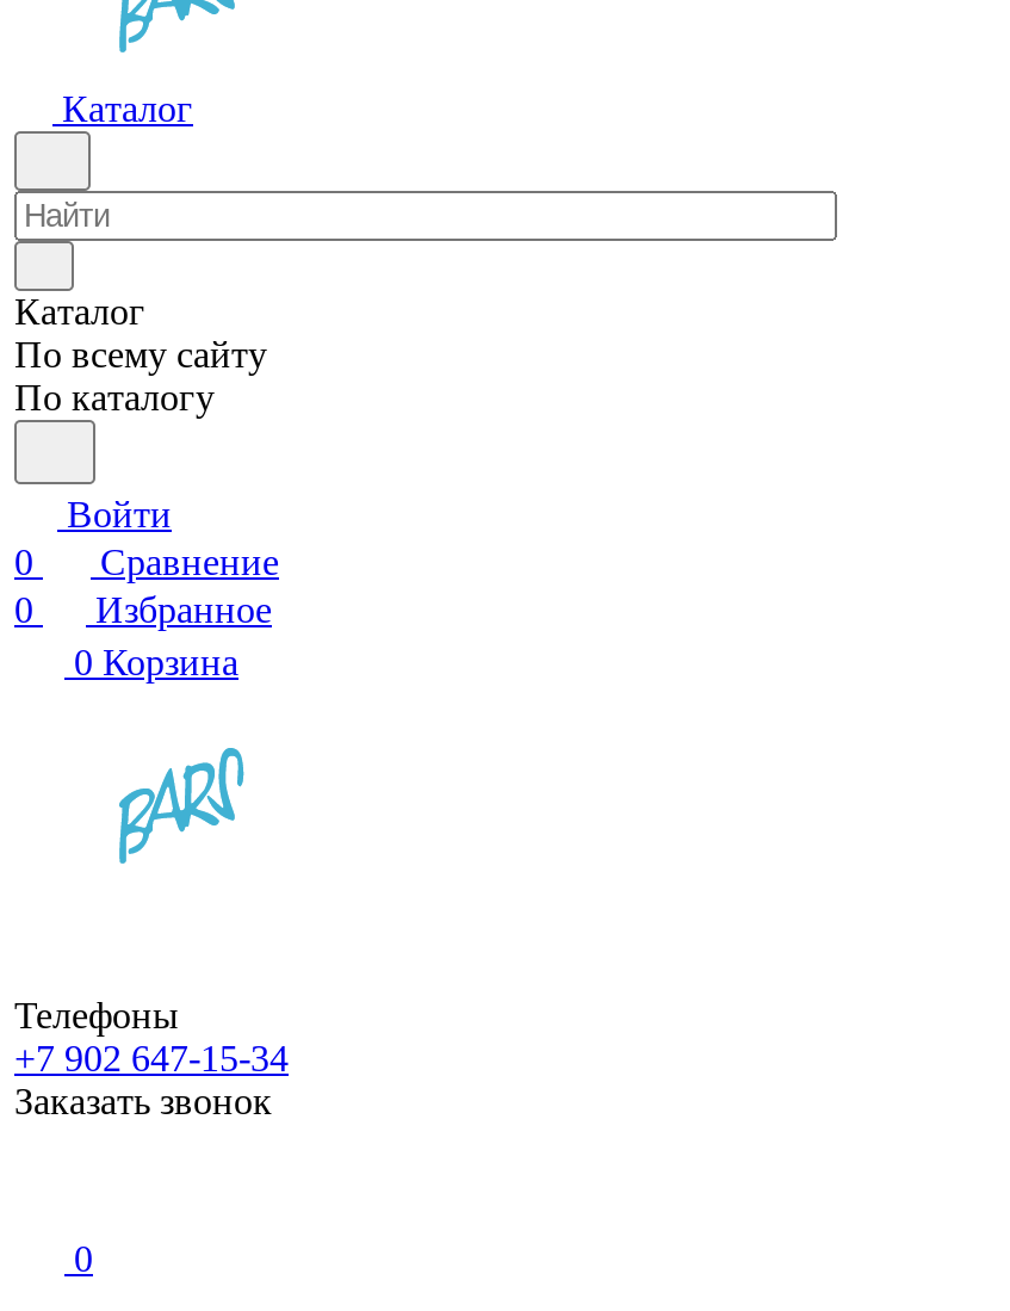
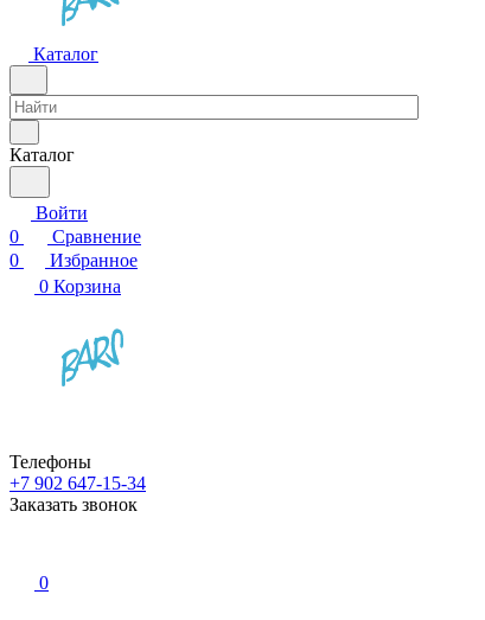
- По всему сайту
- По каталогу
